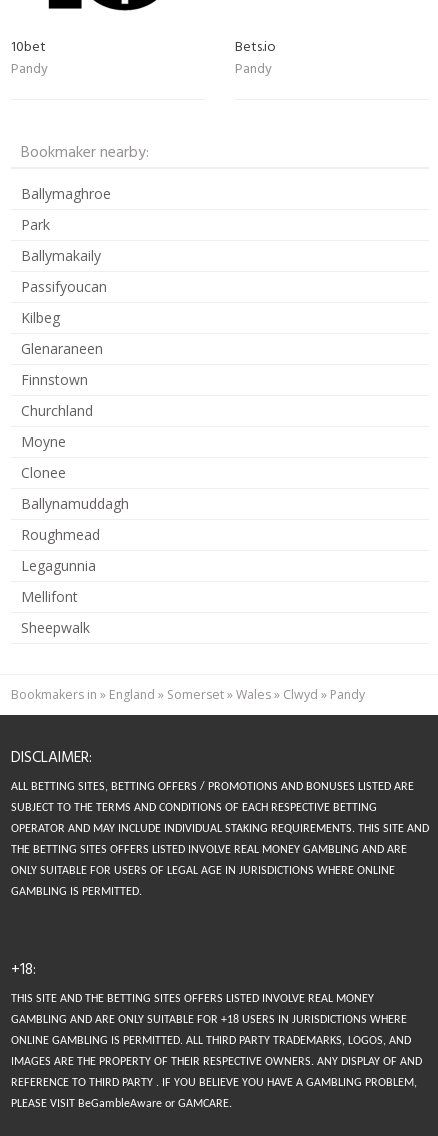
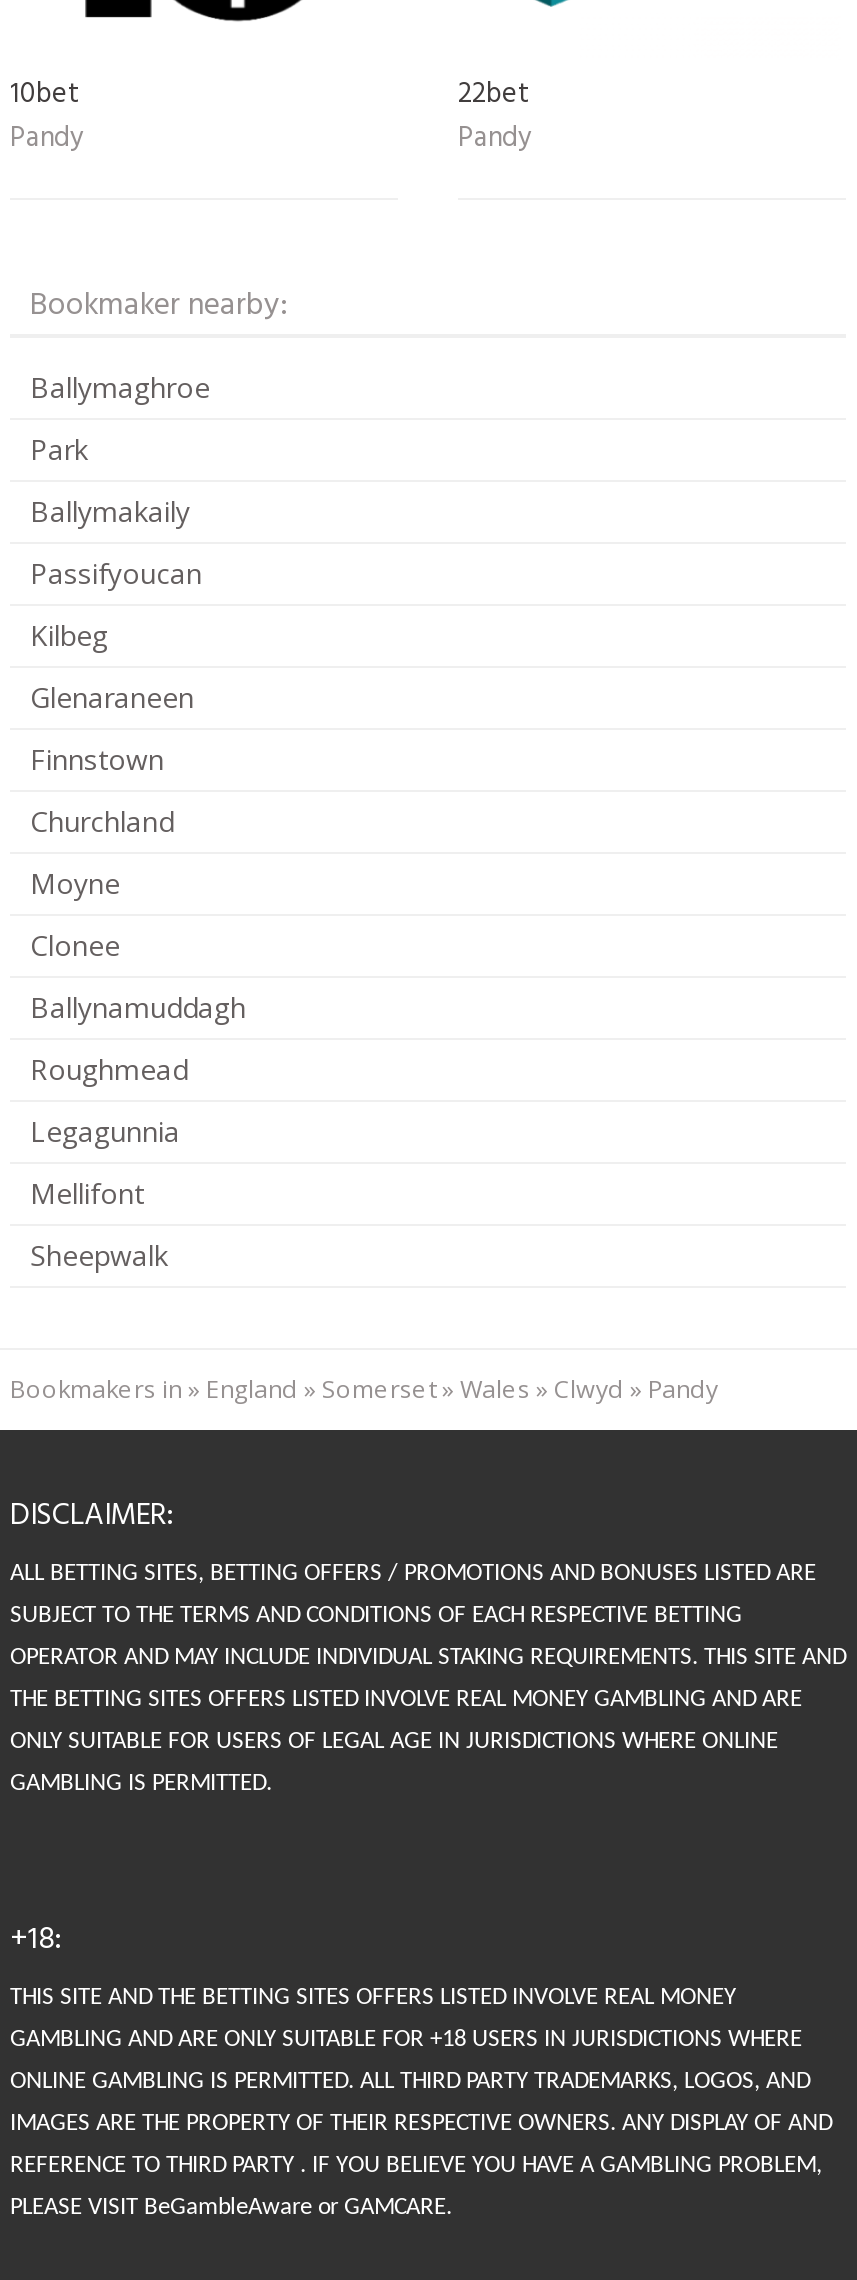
- Bets.io
+ 22bet
